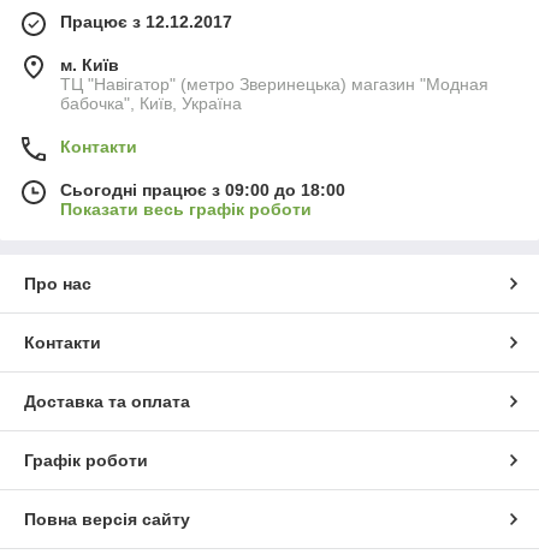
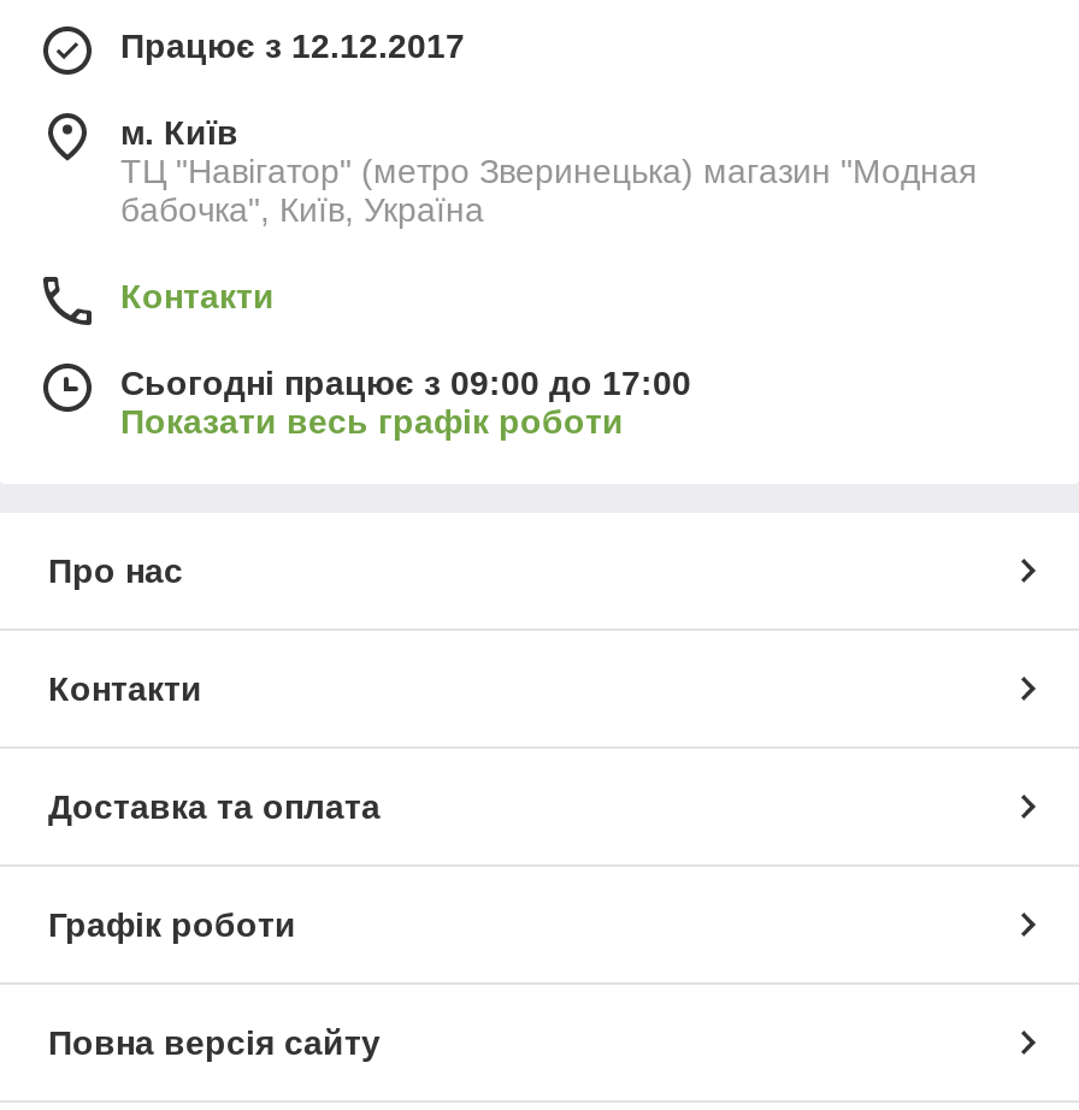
- Сьогодні працює з 09:00 до 18:00
+ Сьогодні працює з 09:00 до 17:00
